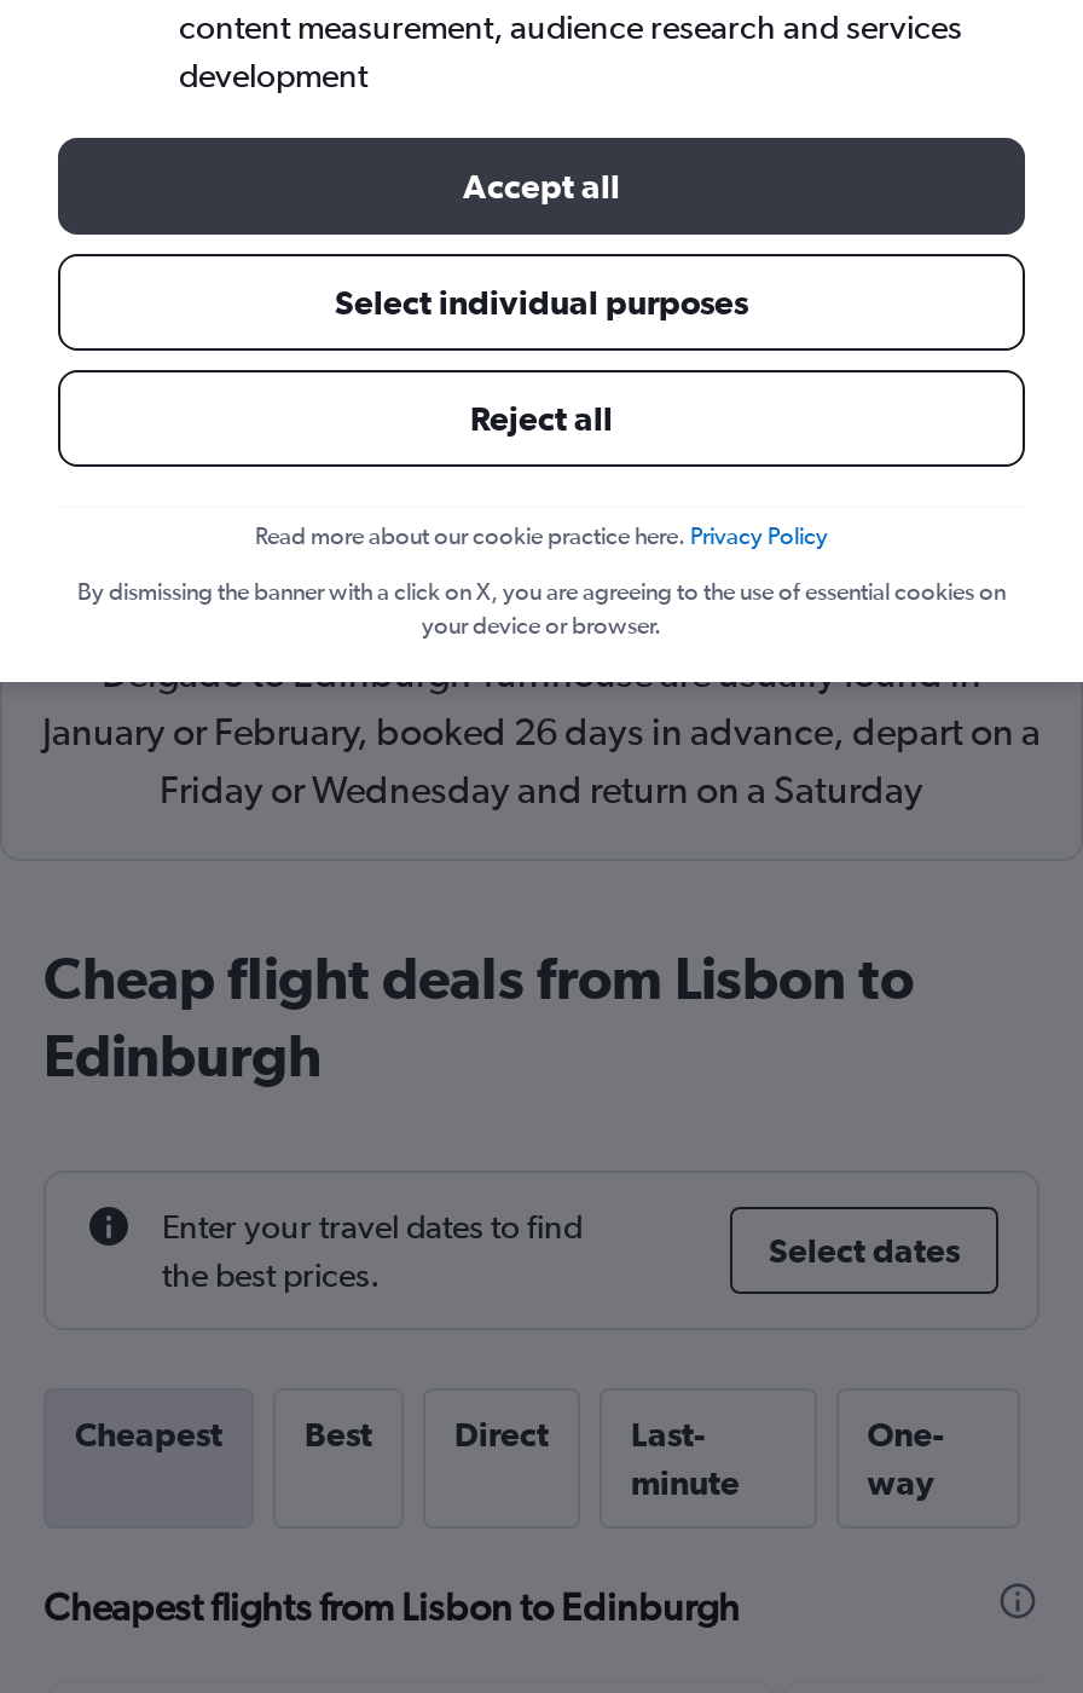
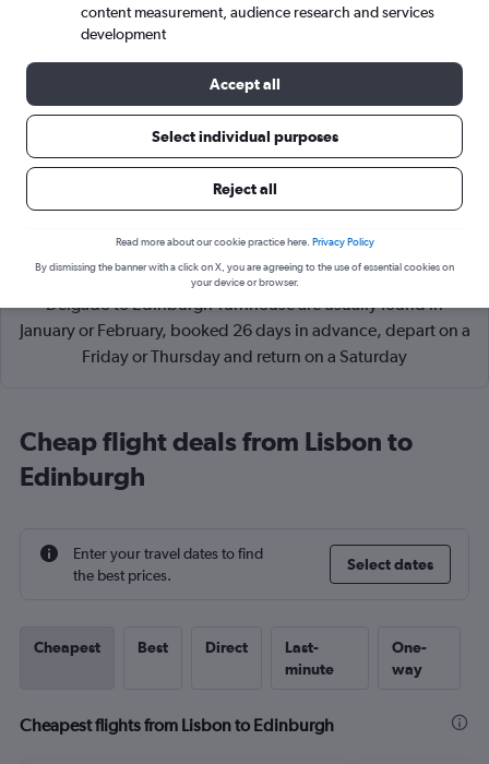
- Friday or Wednesday and return on a Saturday
+ Friday or Thursday and return on a Saturday
